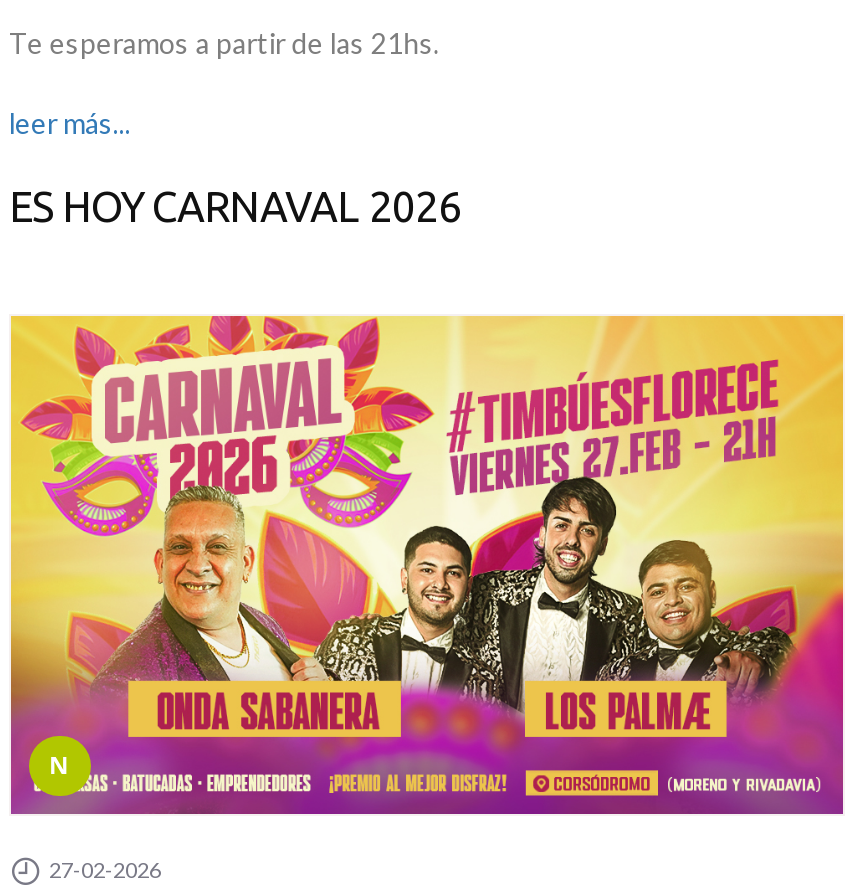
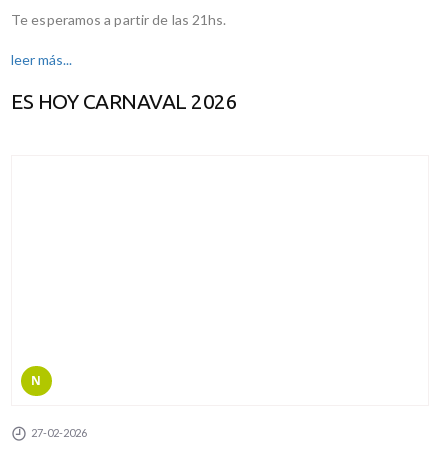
- [image]
